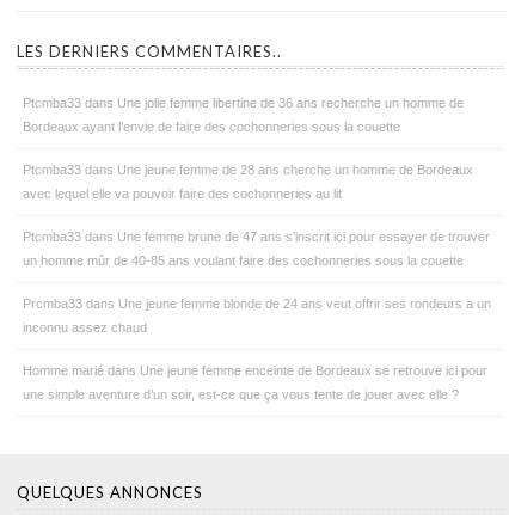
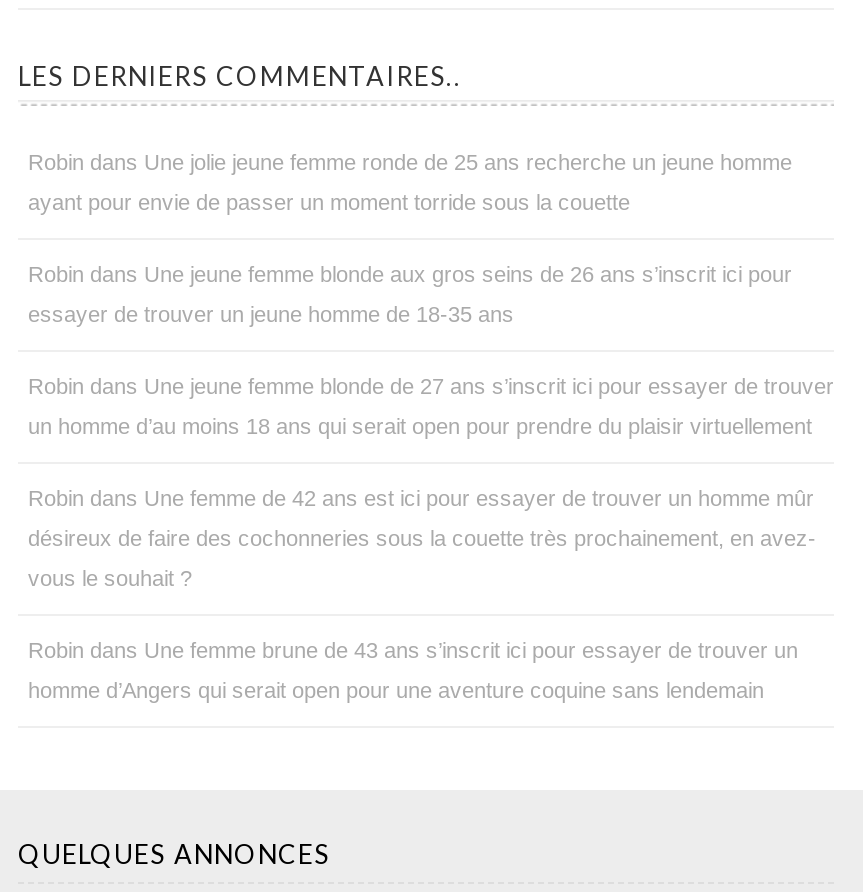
- Ptcmba33 dans Une jolie femme libertine de 36 ans recherche un homme de
- Bordeaux ayant l’envie de faire des cochonneries sous la couette
- Ptcmba33 dans Une jeune femme de 28 ans cherche un homme de Bordeaux
- avec lequel elle va pouvoir faire des cochonneries au lit
- Ptcmba33 dans Une femme brune de 47 ans s’inscrit ici pour essayer de trouver
- un homme mûr de 40-85 ans voulant faire des cochonneries sous la couette
- Prcmba33 dans Une jeune femme blonde de 24 ans veut offrir ses rondeurs a un
- inconnu assez chaud
- Homme marié dans Une jeune femme enceinte de Bordeaux se retrouve ici pour
- une simple aventure d’un soir, est-ce que ça vous tente de jouer avec elle ?
+ Robin dans Une jolie jeune femme ronde de 25 ans recherche un jeune homme
+ ayant pour envie de passer un moment torride sous la couette
+ Robin dans Une jeune femme blonde aux gros seins de 26 ans s’inscrit ici pour
+ essayer de trouver un jeune homme de 18-35 ans
+ Robin dans Une jeune femme blonde de 27 ans s’inscrit ici pour essayer de trouver
+ un homme d’au moins 18 ans qui serait open pour prendre du plaisir virtuellement
+ Robin dans Une femme de 42 ans est ici pour essayer de trouver un homme mûr
+ désireux de faire des cochonneries sous la couette très prochainement, en avez-
+ vous le souhait ?
+ Robin dans Une femme brune de 43 ans s’inscrit ici pour essayer de trouver un
+ homme d’Angers qui serait open pour une aventure coquine sans lendemain
